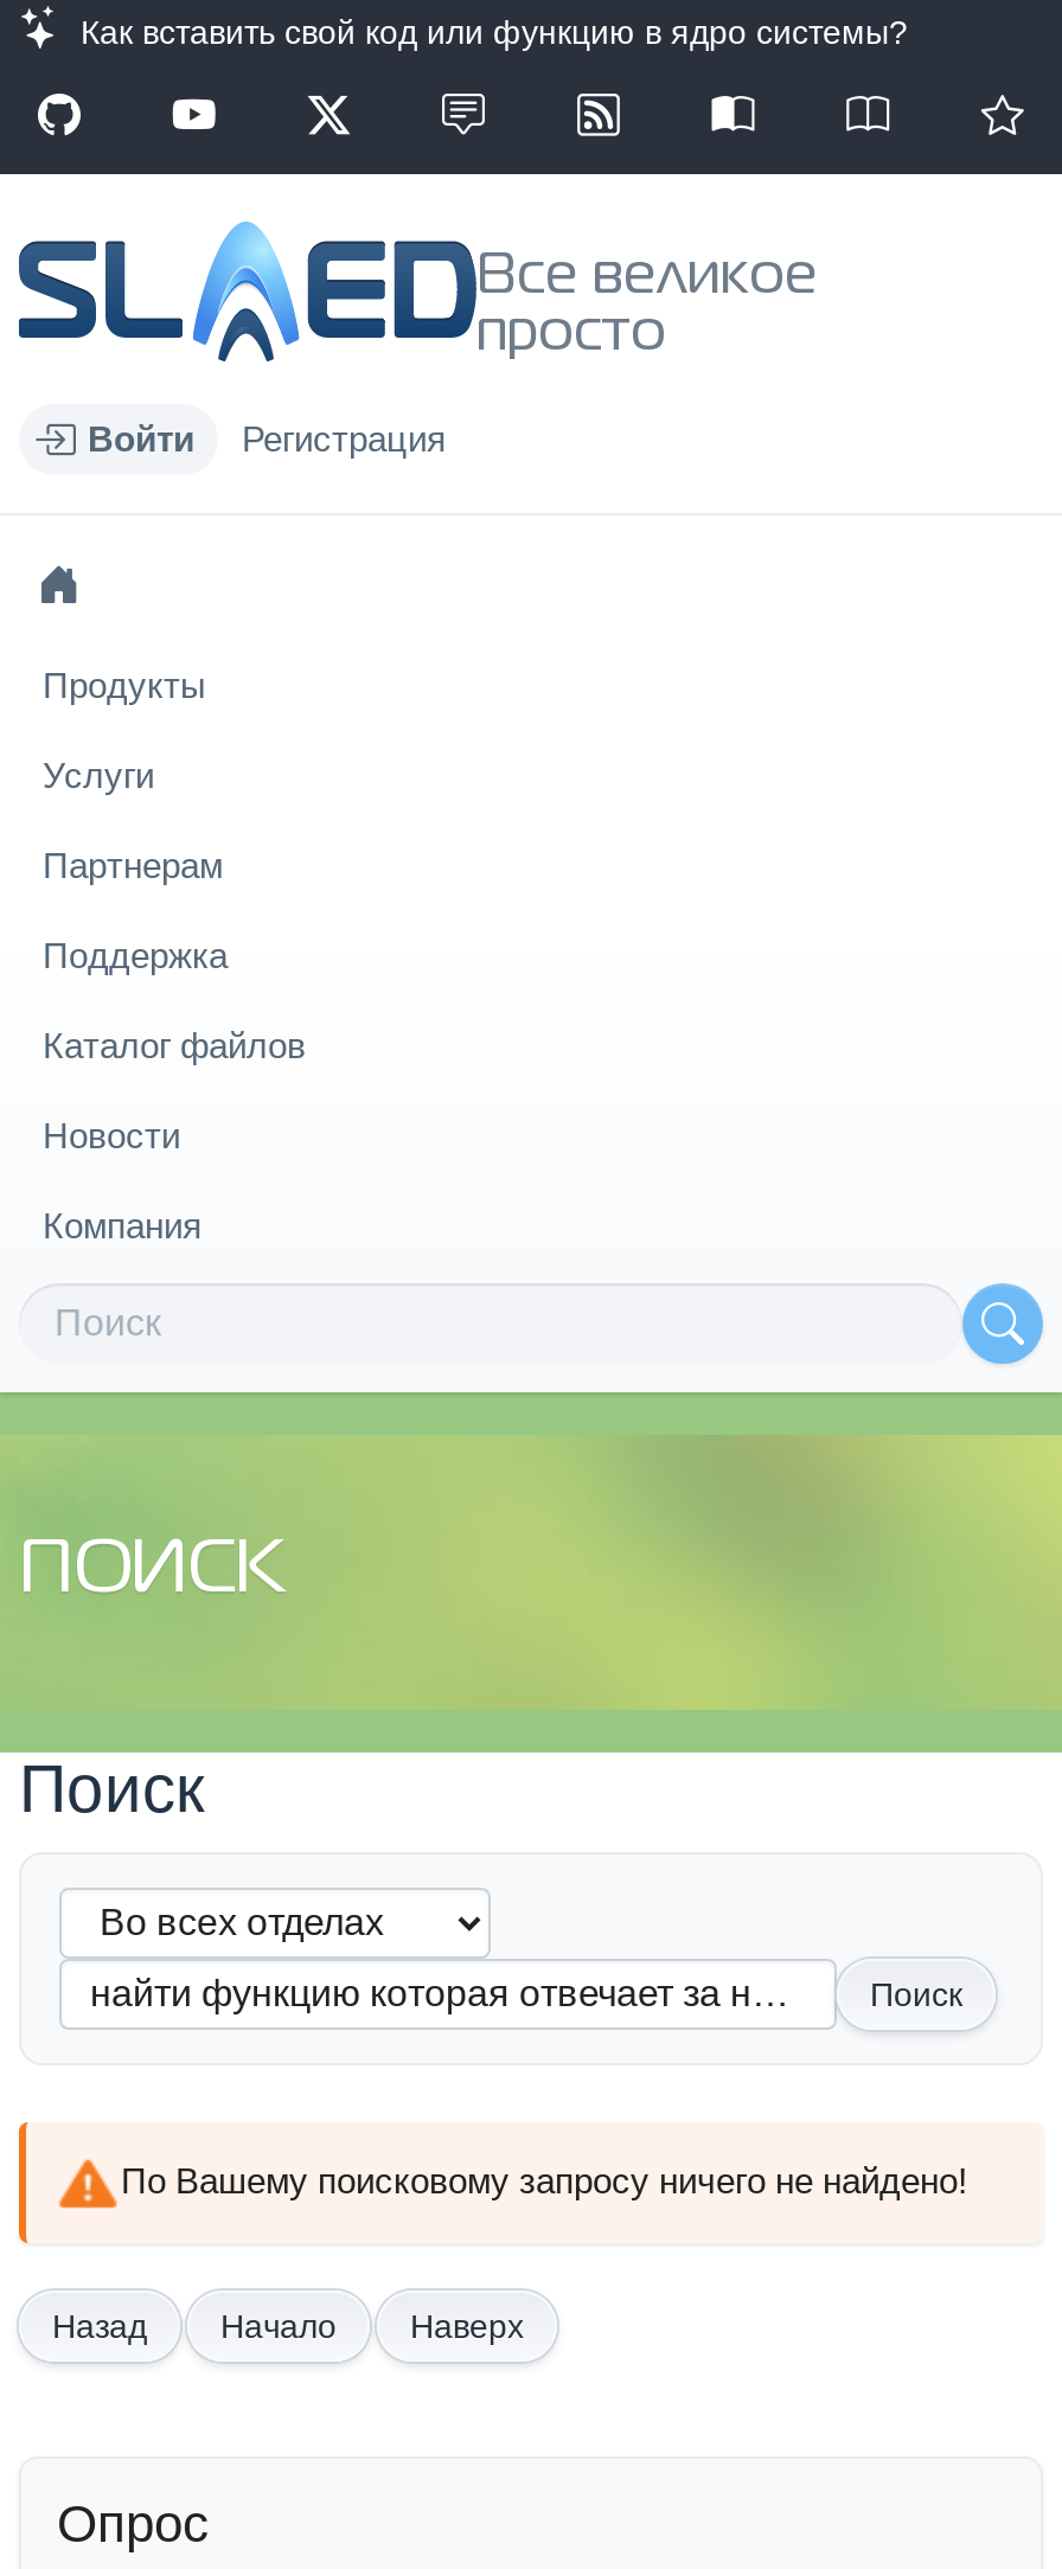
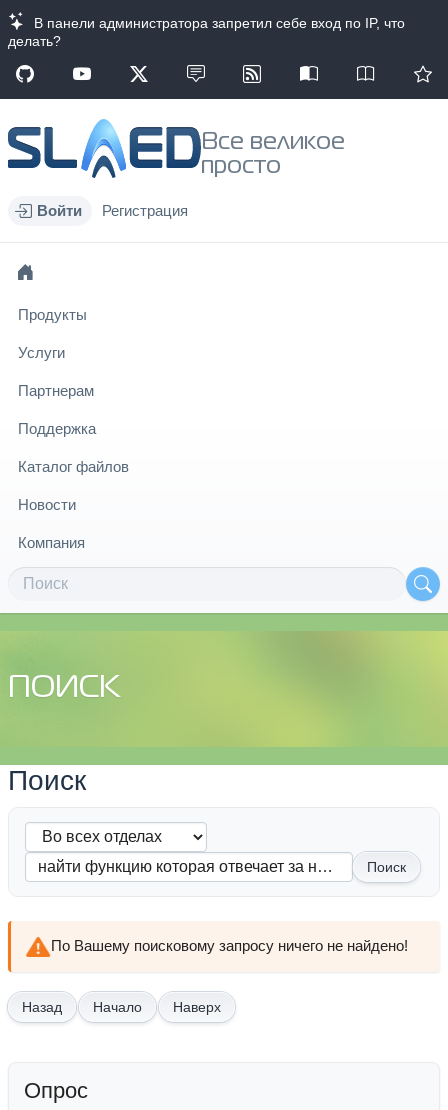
- Как вставить свой код или функцию в ядро системы?
+ В панели администратора запретил себе вход по IP, что
+ делать?
